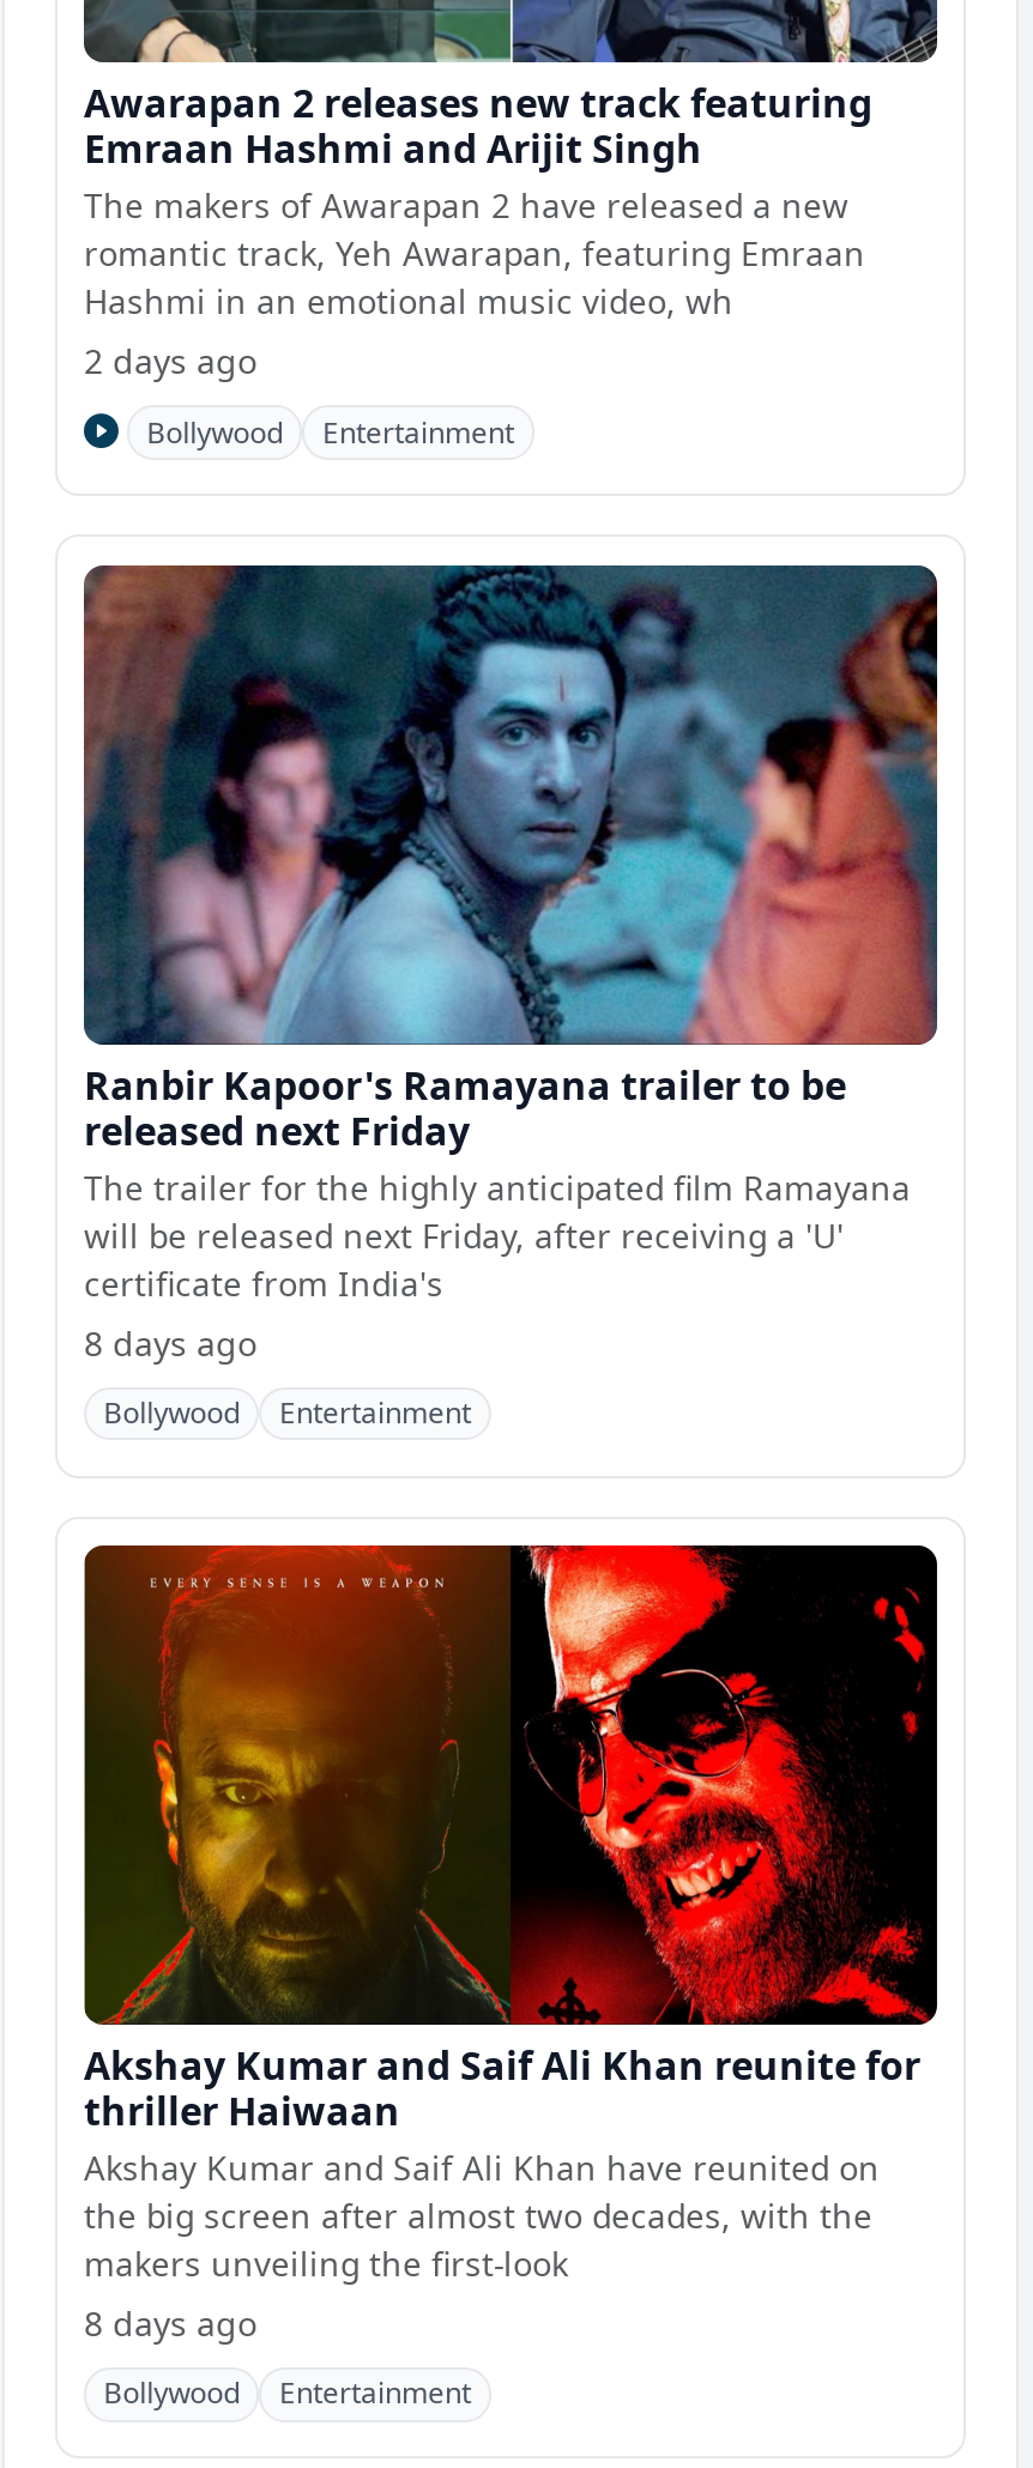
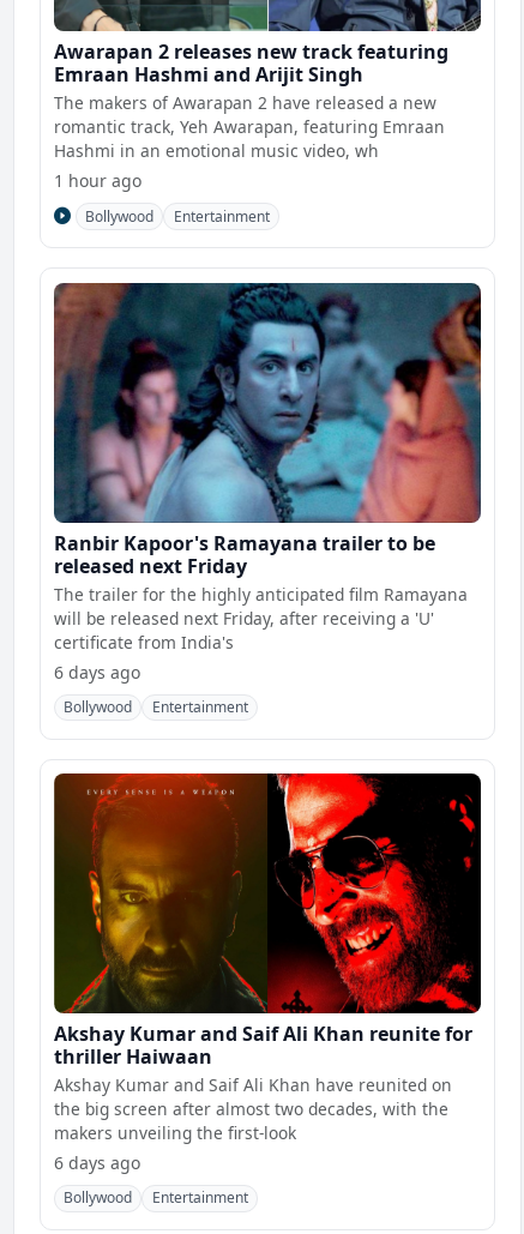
- 2 days ago
+ 1 hour ago

- 8 days ago
+ 6 days ago

- 8 days ago
+ 6 days ago
